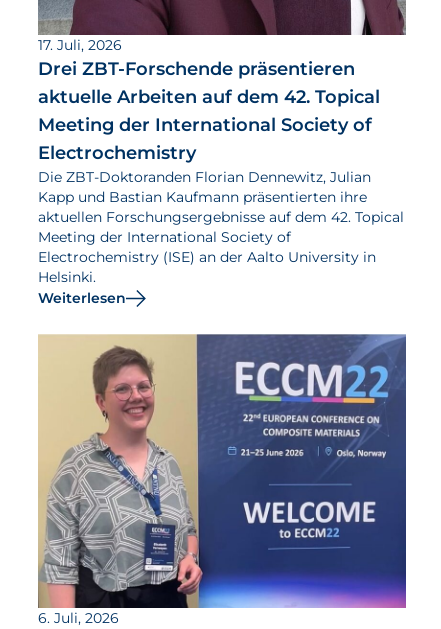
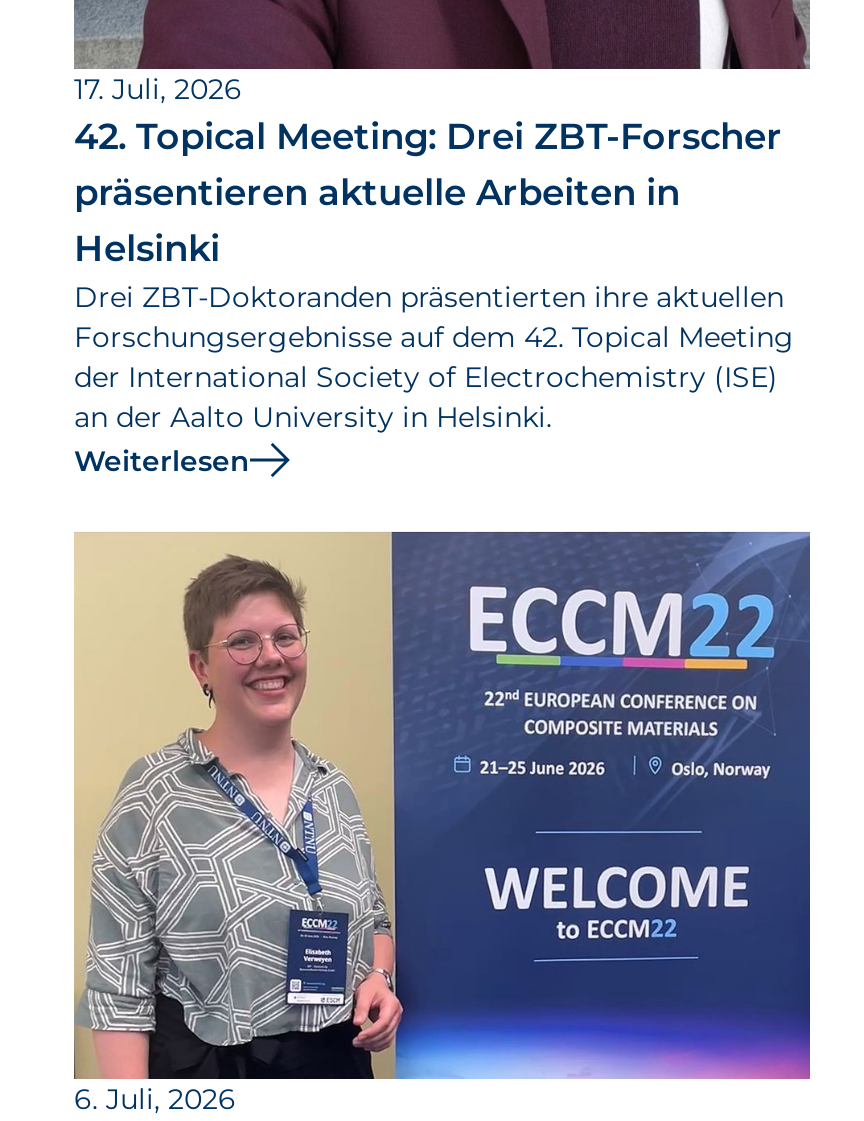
- Drei ZBT-Forschende präsentieren
- aktuelle Arbeiten auf dem 42. Topical
- Meeting der International Society of
- Electrochemistry
- Die ZBT-Doktoranden Florian Dennewitz, Julian
- Kapp und Bastian Kaufmann präsentierten ihre
- aktuellen Forschungsergebnisse auf dem 42. Topical
- Meeting der International Society of
- Electrochemistry (ISE) an der Aalto University in
- Helsinki.
+ 42. Topical Meeting: Drei ZBT-Forscher
+ präsentieren aktuelle Arbeiten in
+ Helsinki
+ Drei ZBT-Doktoranden präsentierten ihre aktuellen
+ Forschungsergebnisse auf dem 42. Topical Meeting
+ der International Society of Electrochemistry (ISE)
+ an der Aalto University in Helsinki.
